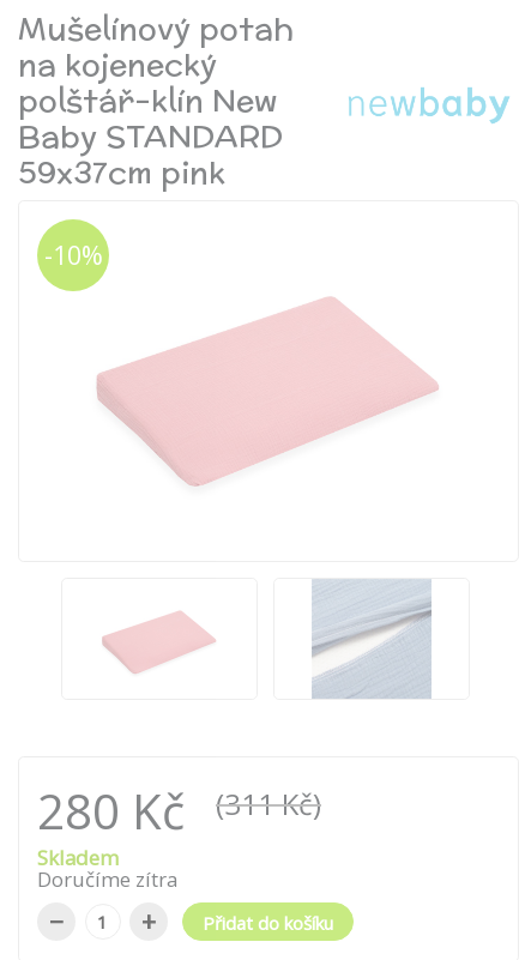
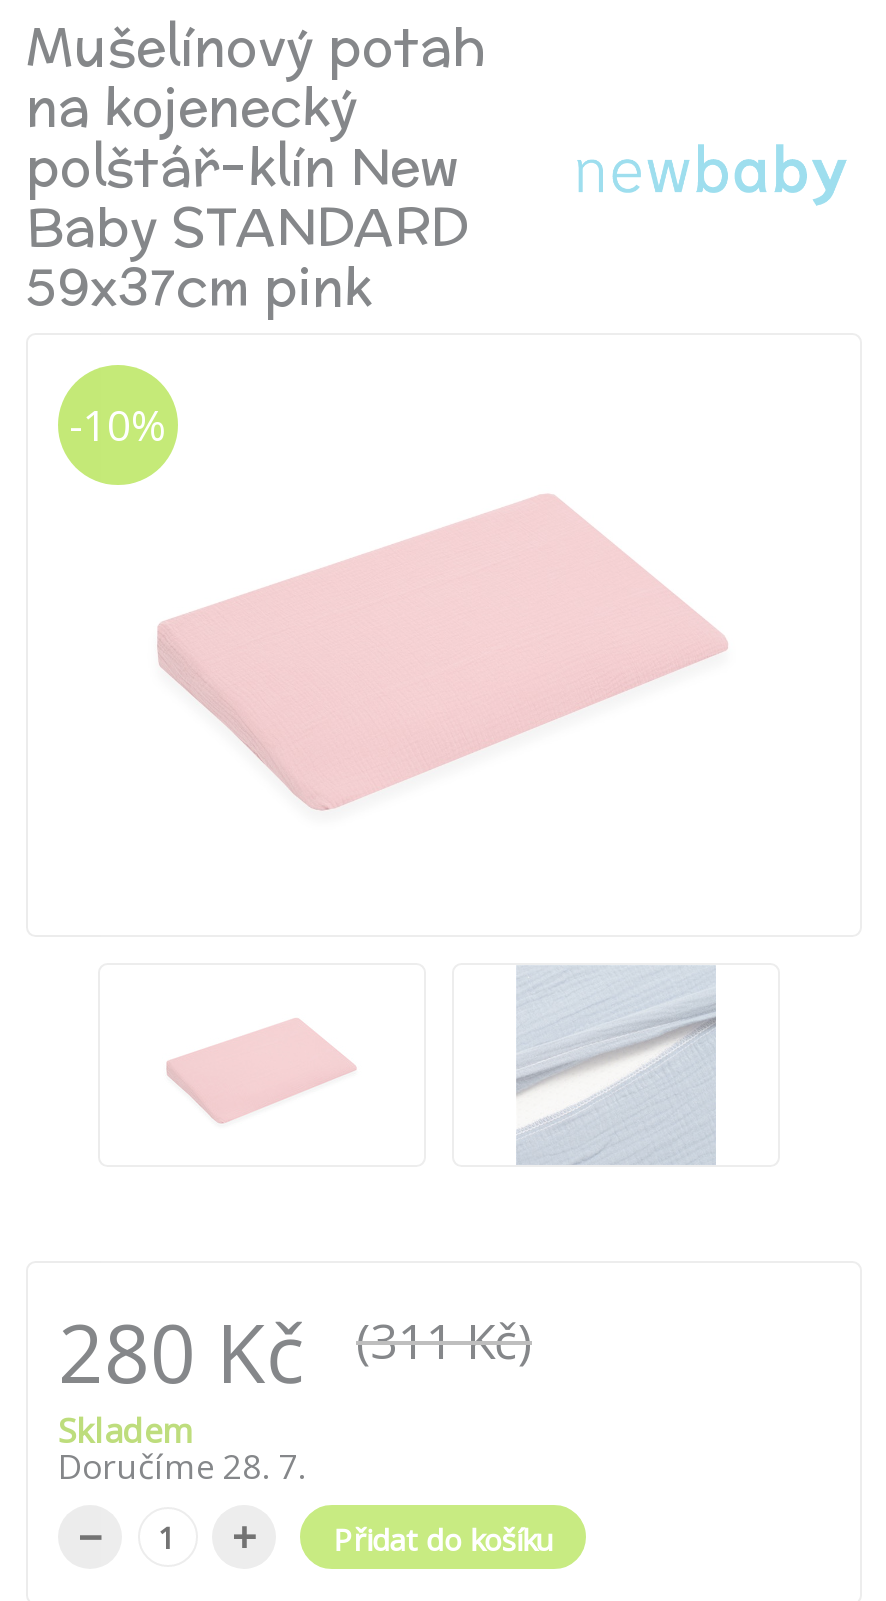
- Doručíme zítra
+ Doručíme 28. 7.
